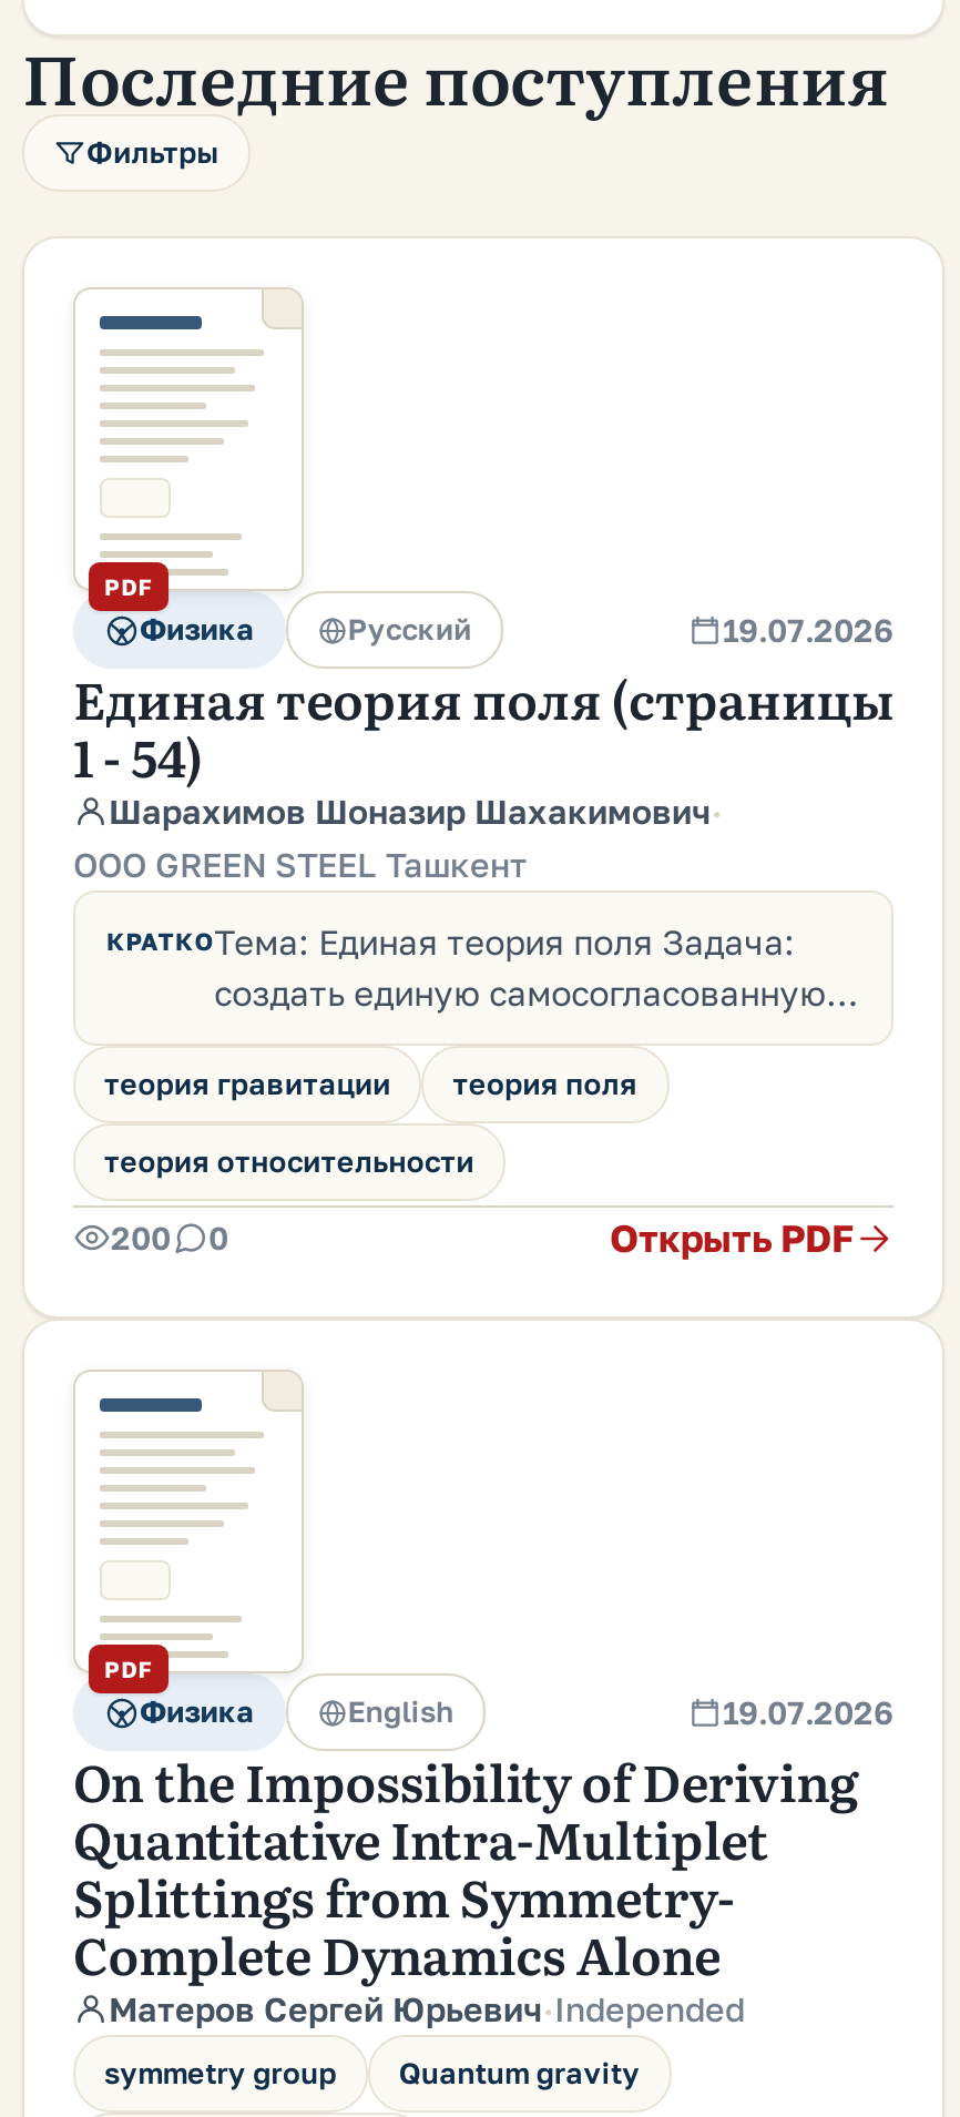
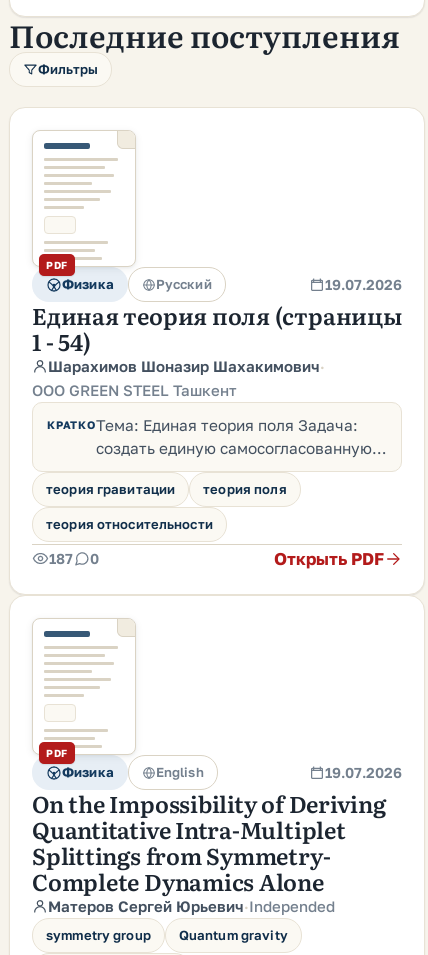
- 200 0
+ 187 0
